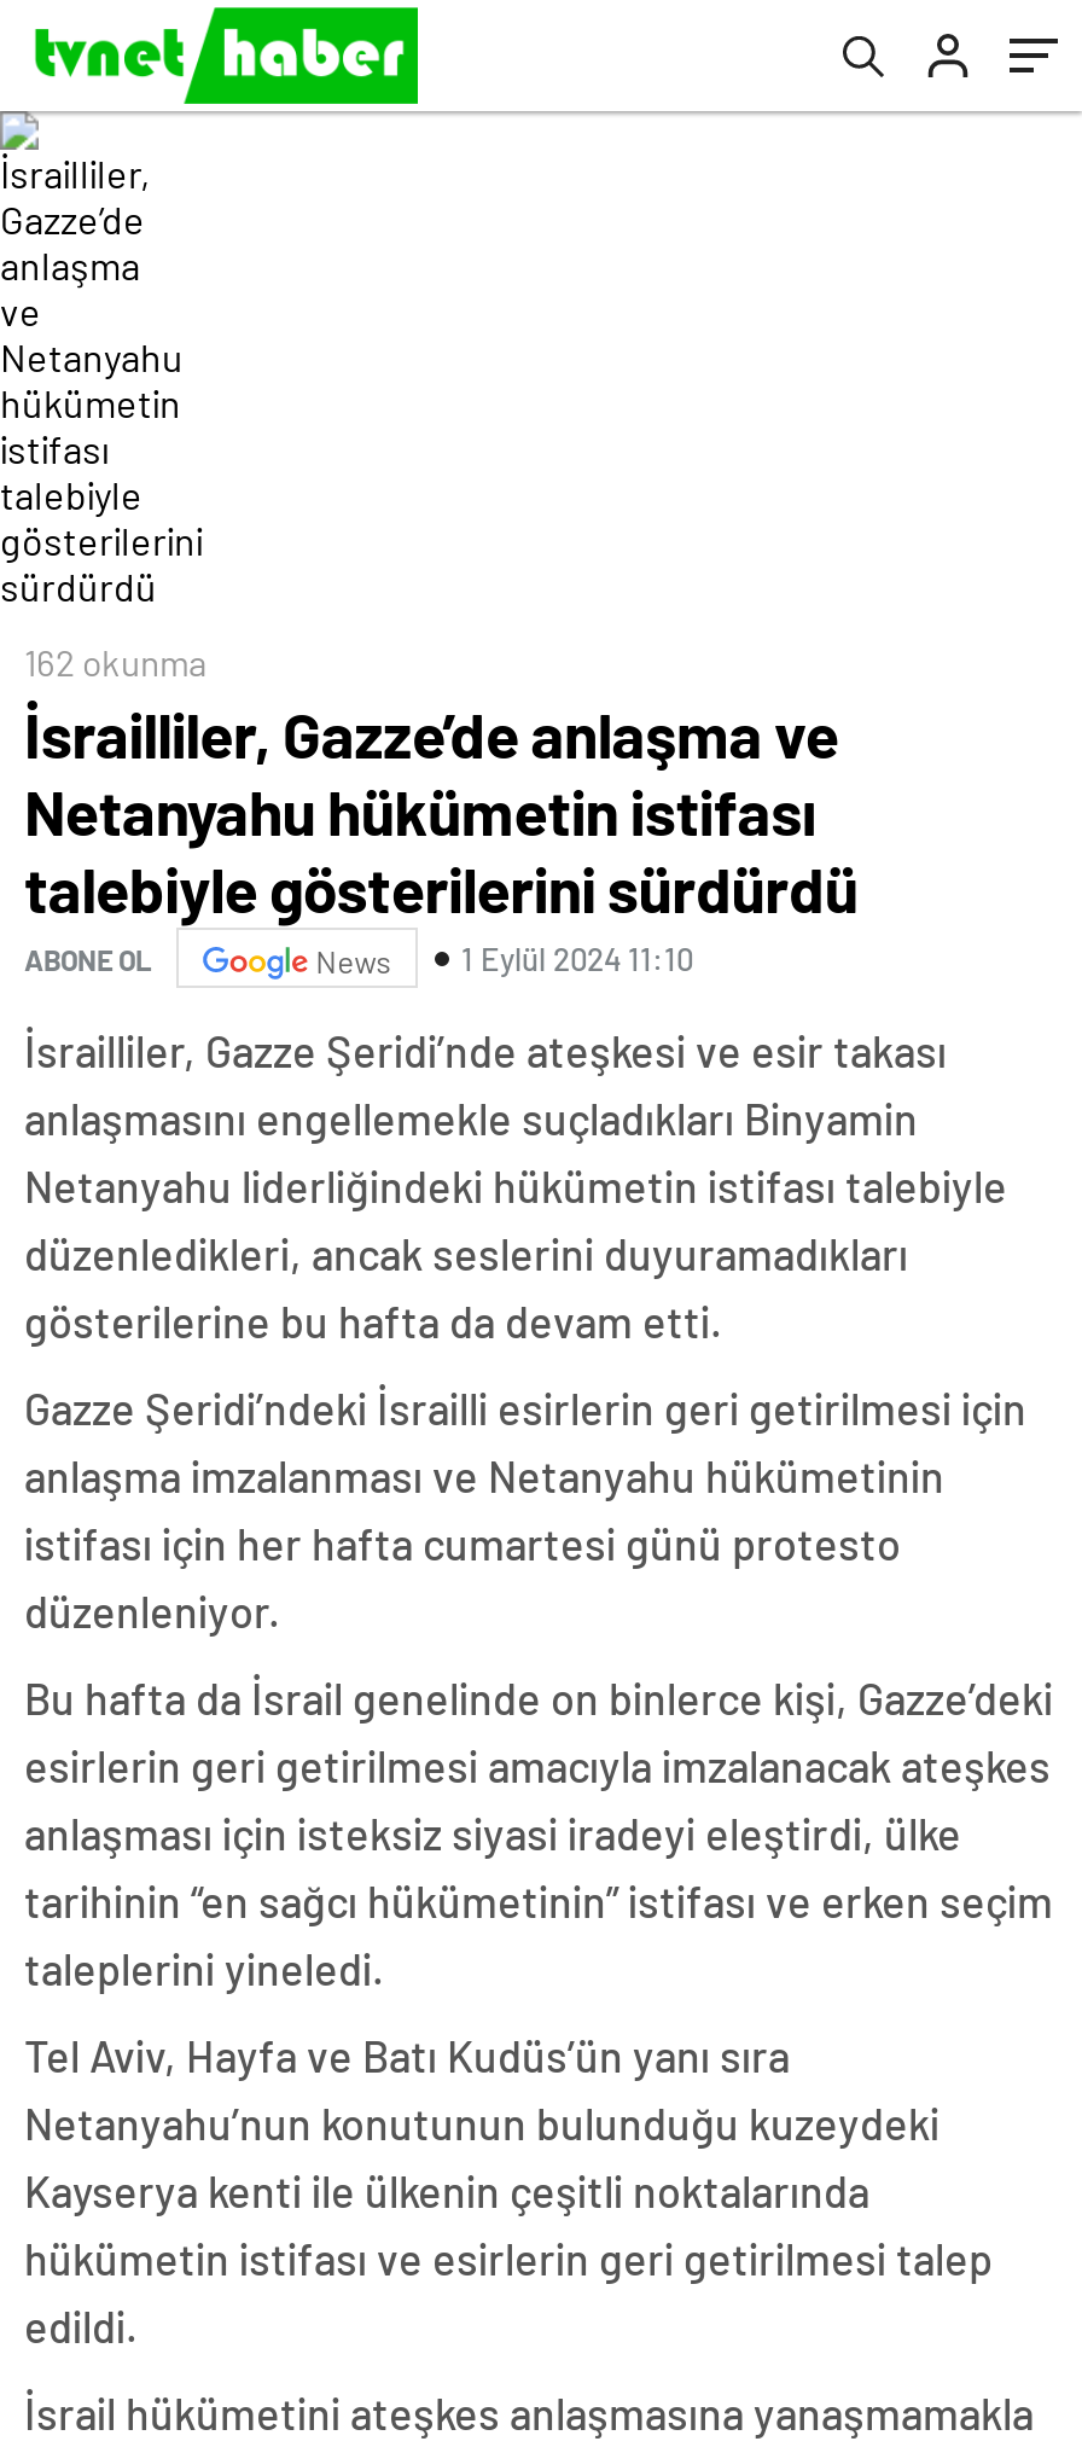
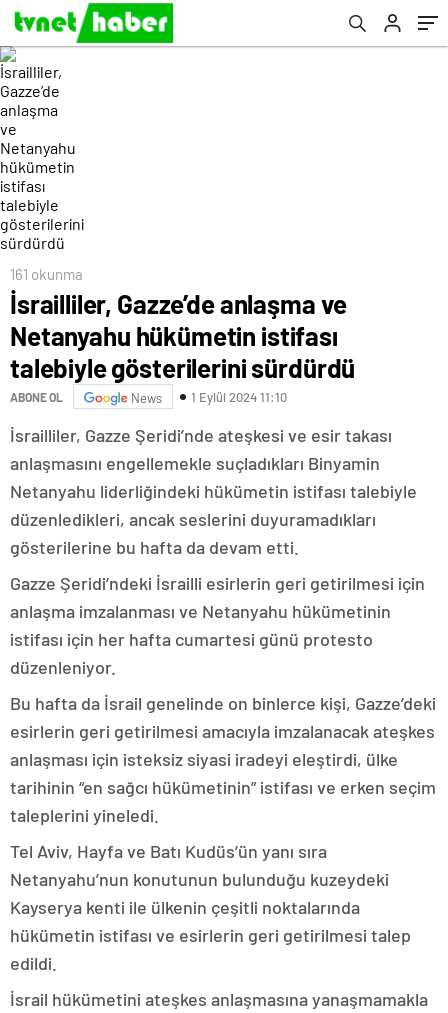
- 162 okunma
+ 161 okunma
